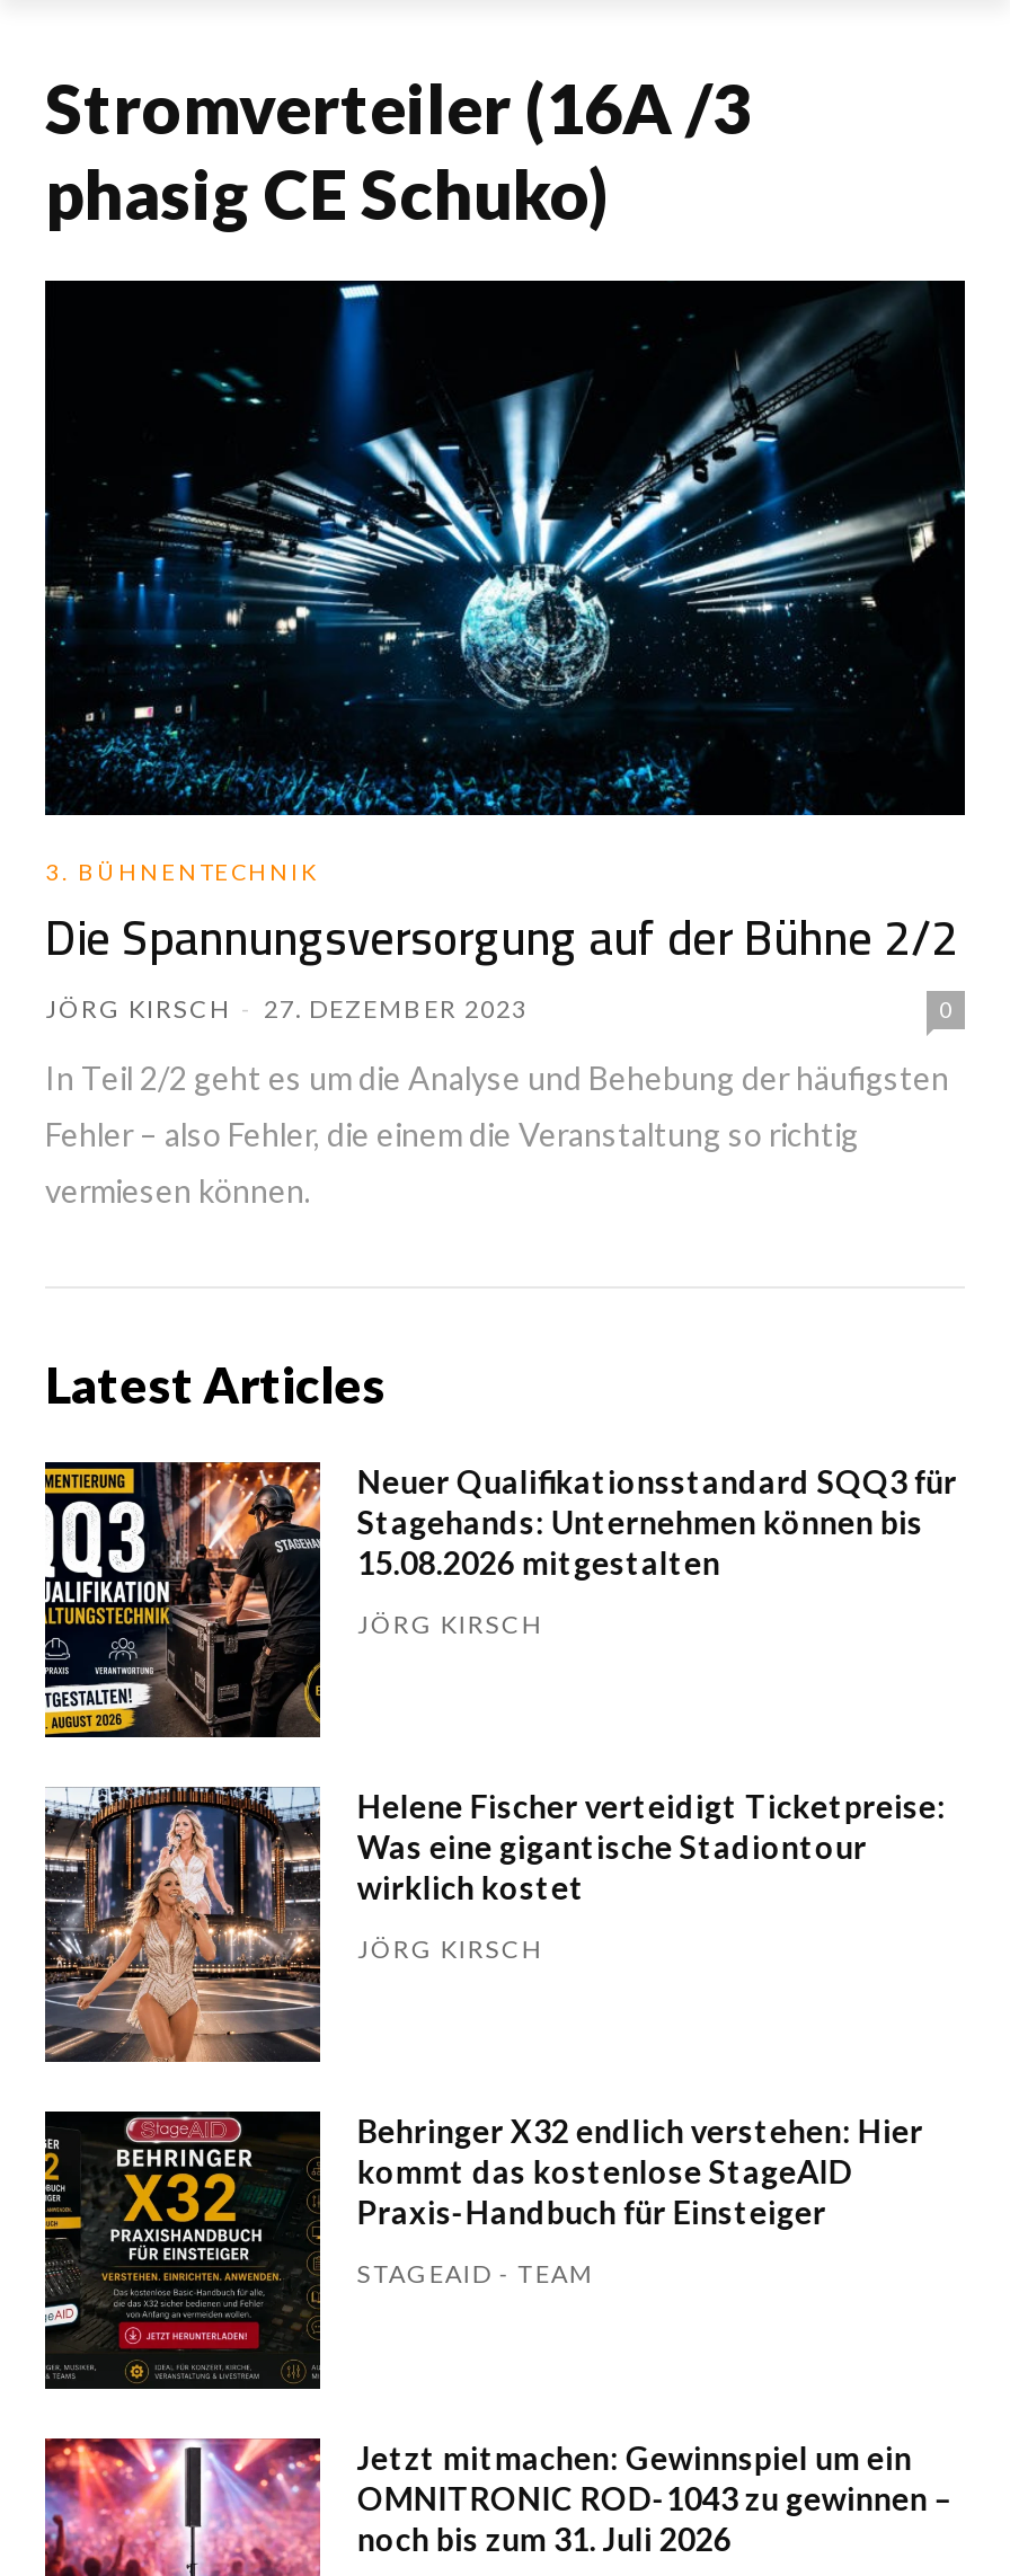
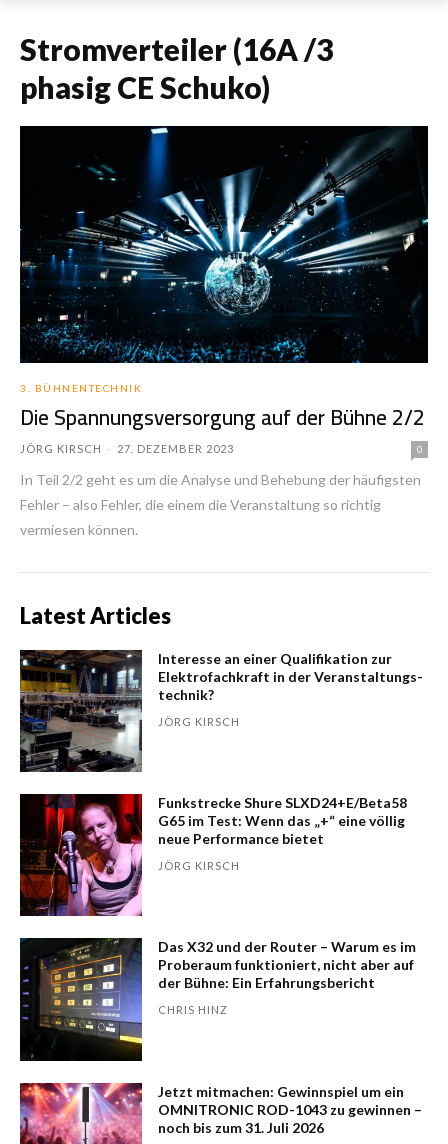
- [image]
- Neuer Qualifikationsstandard SQQ3 für
- Stagehands: Unternehmen können bis
- 15.08.2026 mitgestalten
+ [image]
+ Interesse an einer Qualifikation zur
+ Elektrofachkraft in der Veranstaltungs
+ technik?

- [image]
- Helene Fischer verteidigt Ticketpreise:
- Was eine gigantische Stadiontour
- wirklich kostet
+ [image]
+ Funkstrecke Shure SLXD24+E/Beta58
+ G65 im Test: Wenn das „+“ eine völlig
+ neue Performance bietet

- [image]
- Behringer X32 endlich verstehen: Hier
- kommt das kostenlose StageAID
- Praxis-Handbuch für Einsteiger
+ [image]
+ Das X32 und der Router – Warum es im
+ Proberaum funktioniert, nicht aber auf
+ der Bühne: Ein Erfahrungsbericht

- STAGEAID - TEAM
+ CHRIS HINZ
